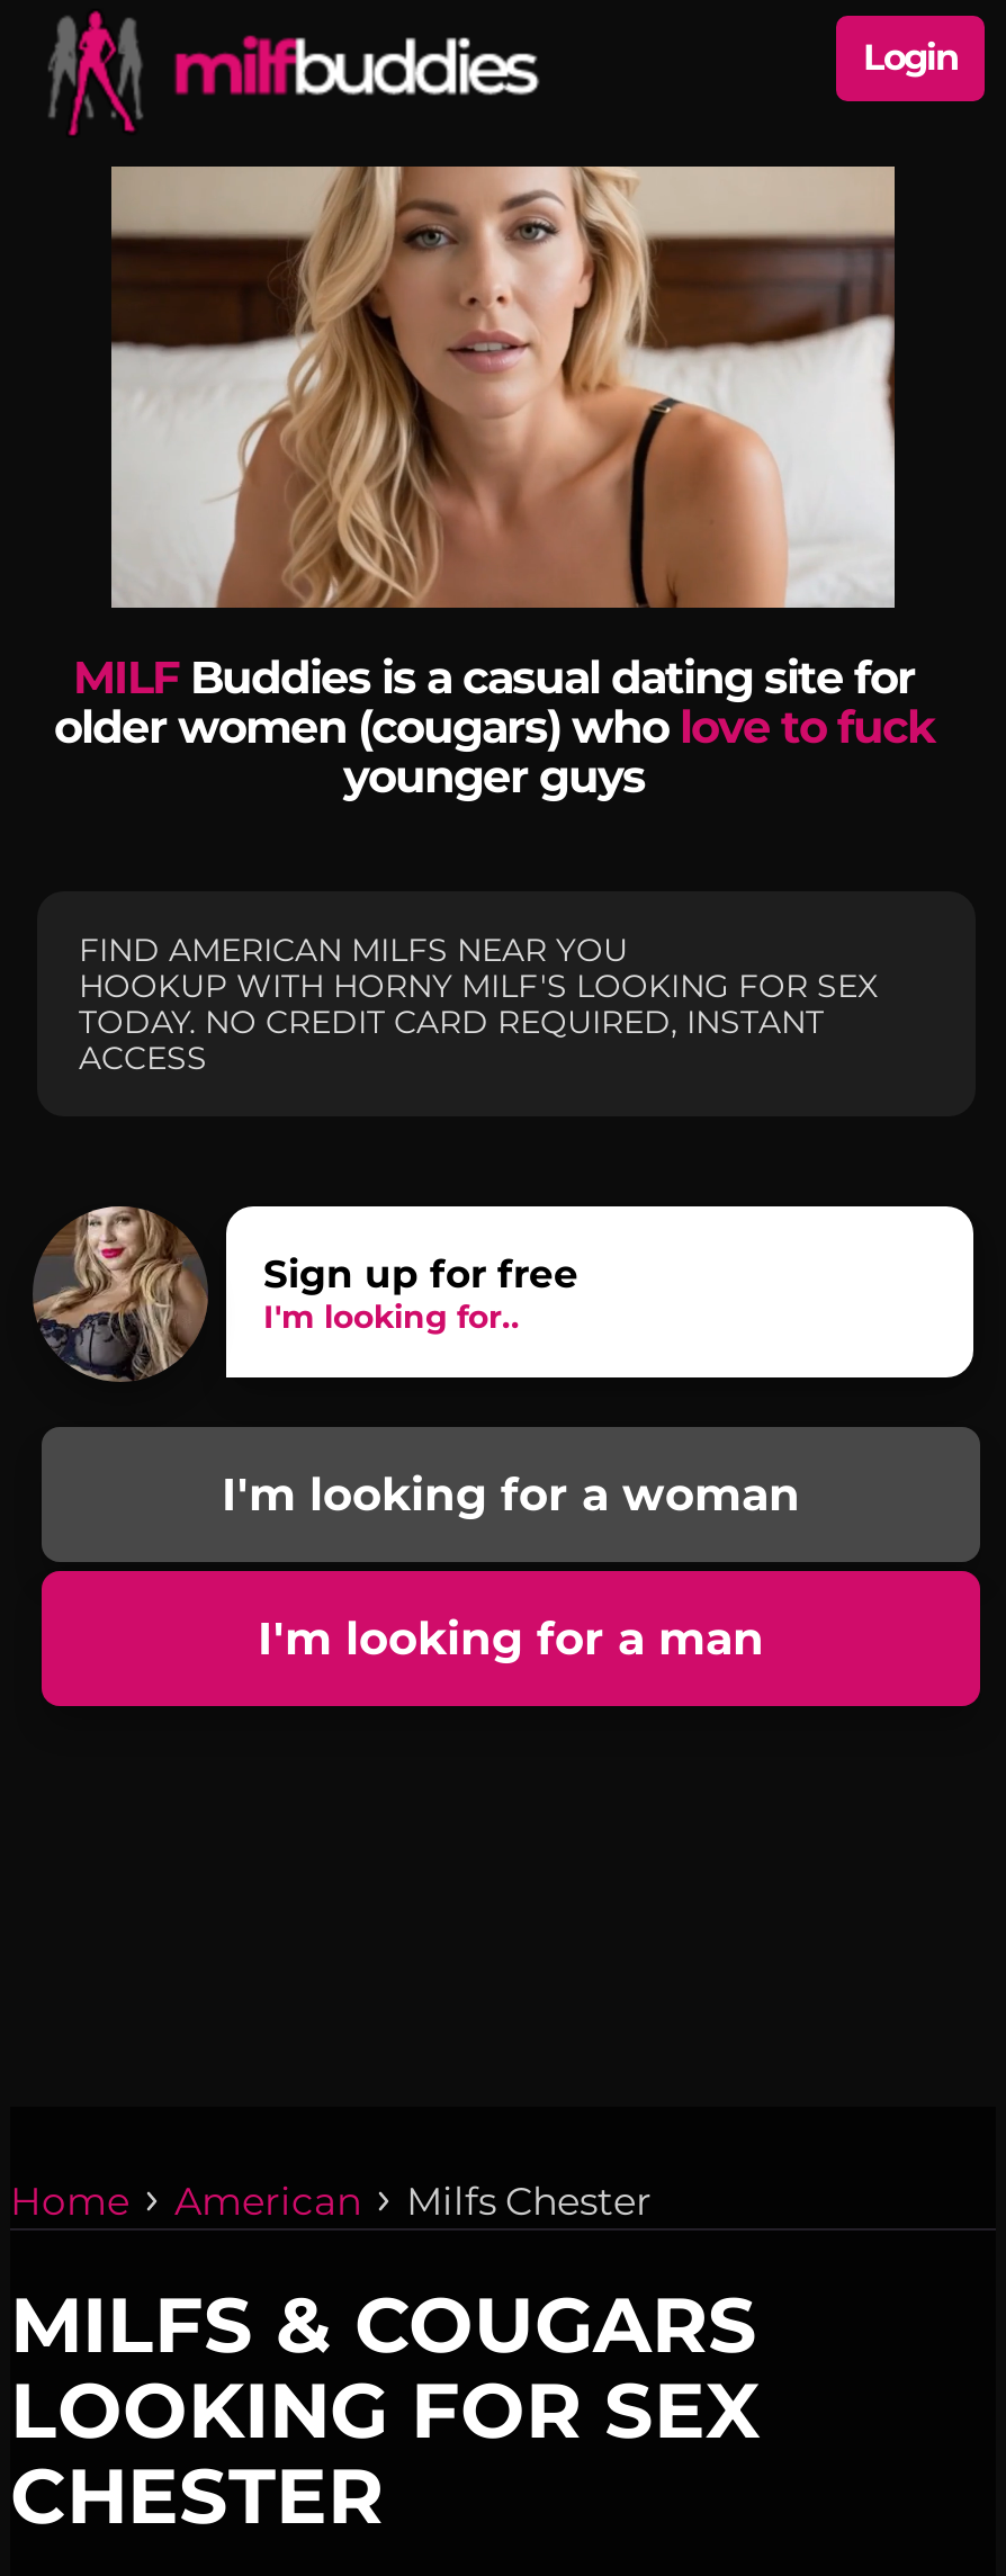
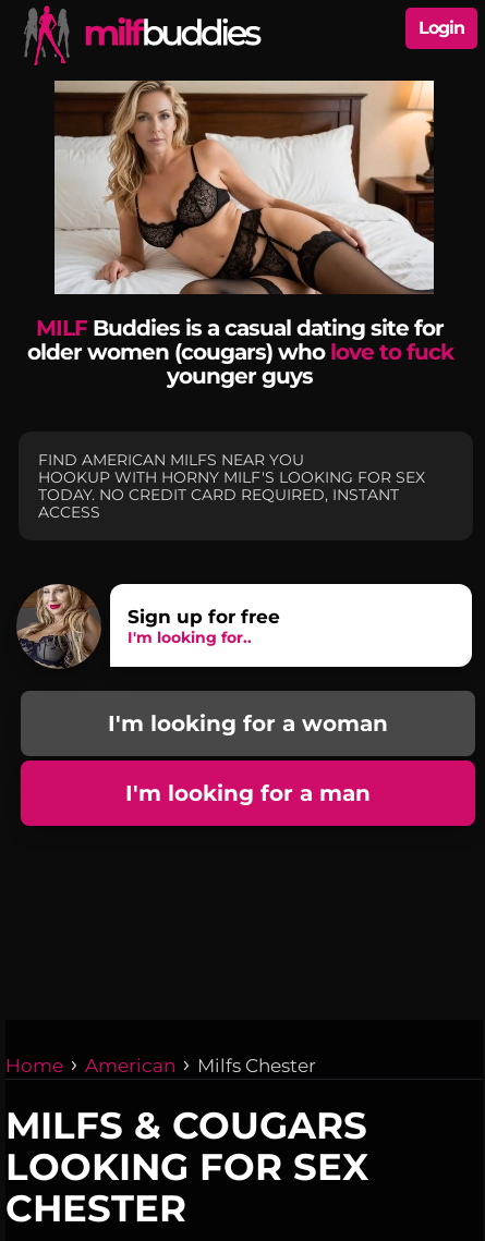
- [image]
+ [image]
